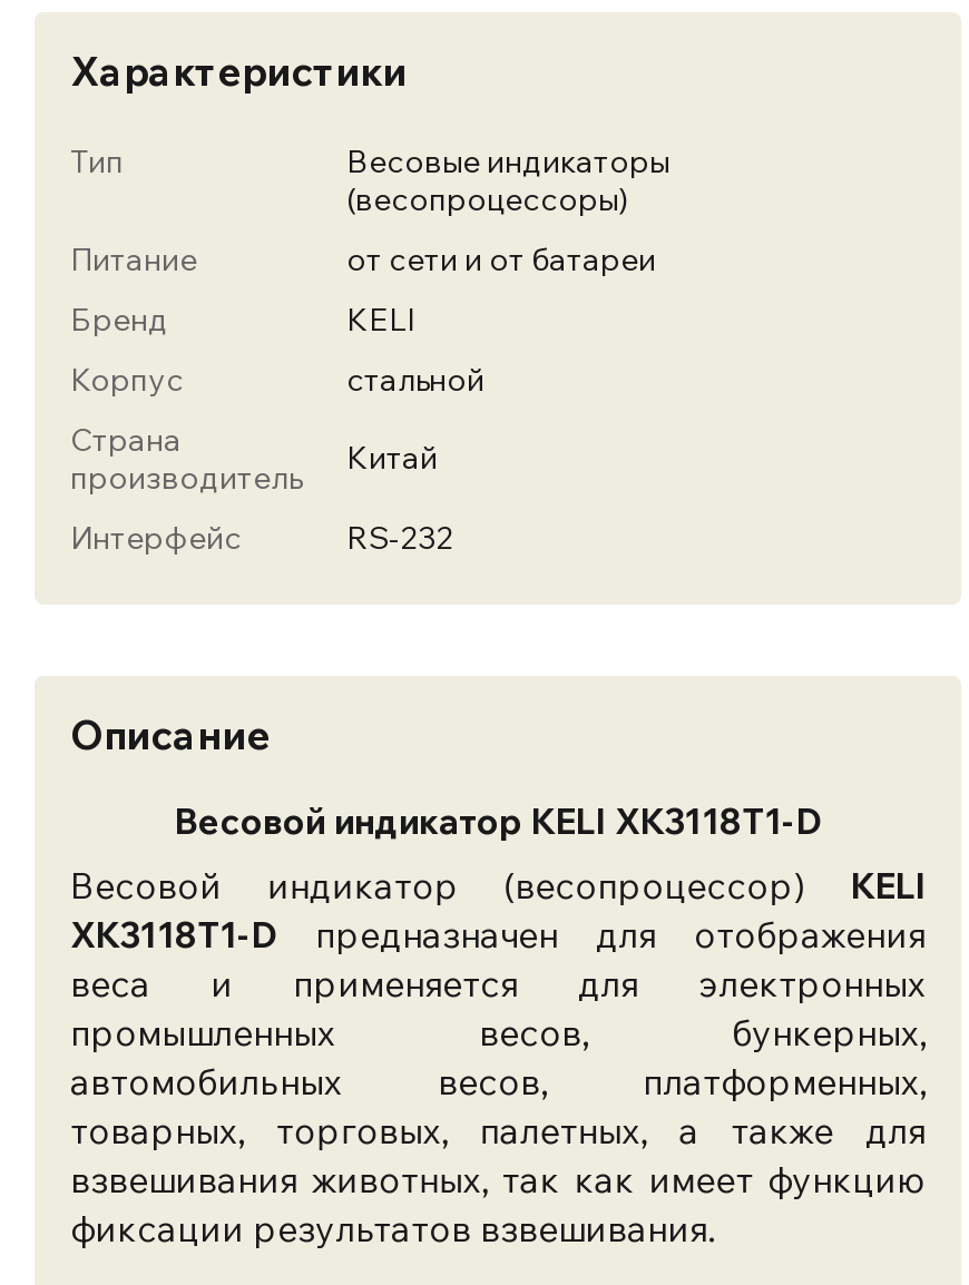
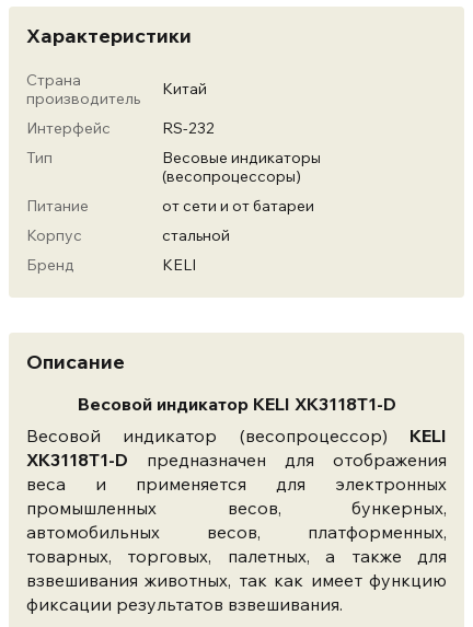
moved down: Тип | Весовые индикаторы | (весопроцессоры) | ... | Бренд | KELI

moved up: Страна | производитель | Китай | Интерфейс | RS-232
